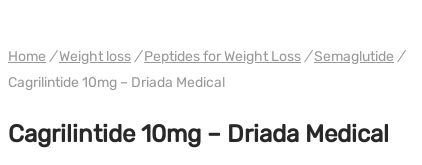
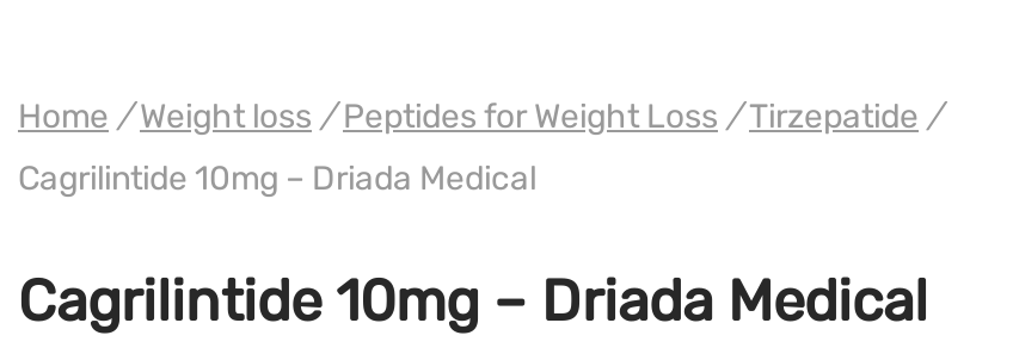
- Home / Weight loss / Peptides for Weight Loss / Semaglutide /
+ Home / Weight loss / Peptides for Weight Loss / Tirzepatide /
